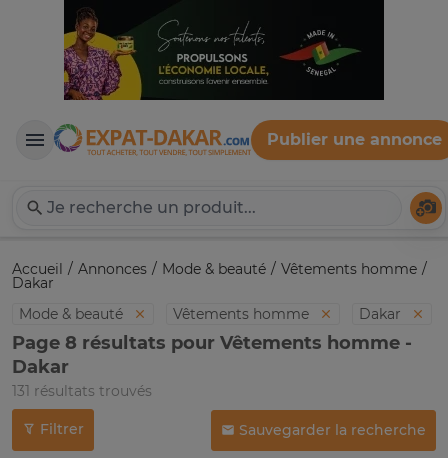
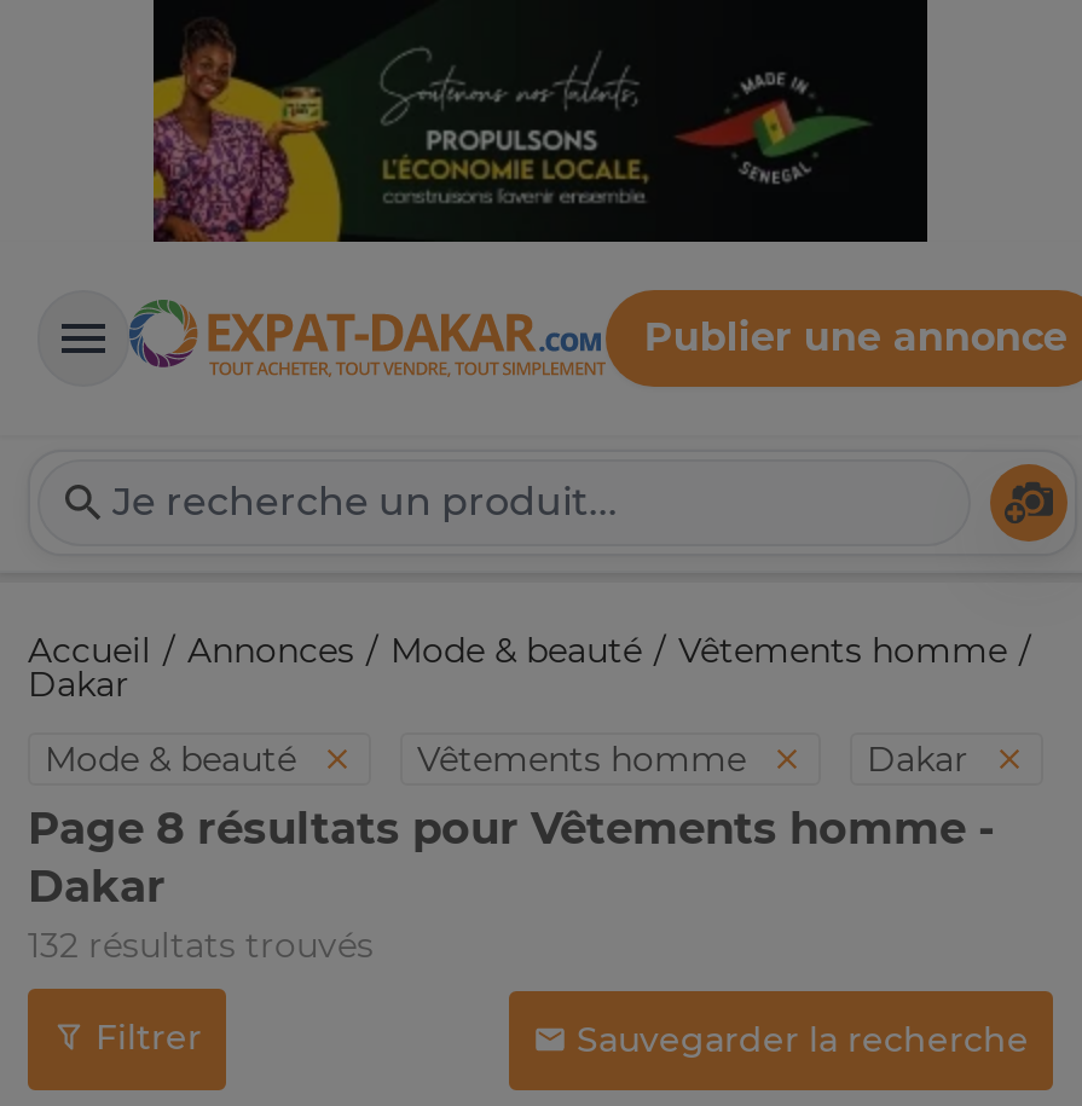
- 131 résultats trouvés
+ 132 résultats trouvés
